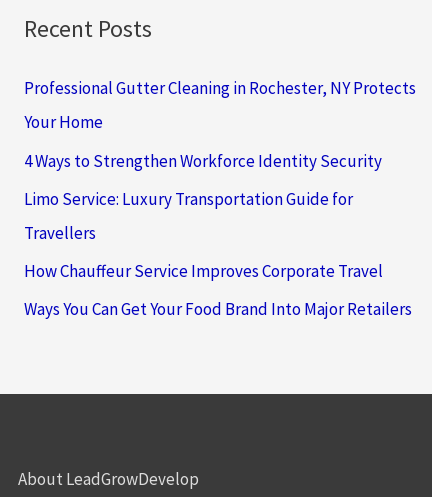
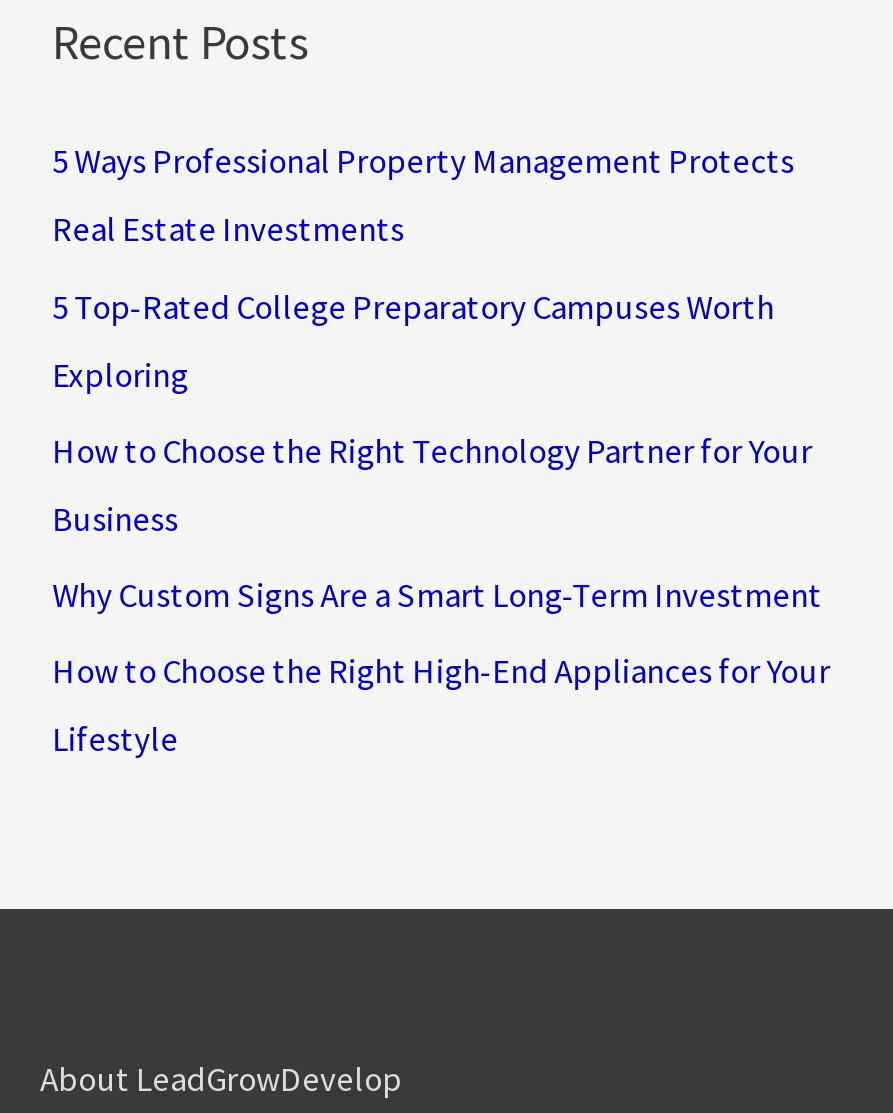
- Professional Gutter Cleaning in Rochester, NY Protects
- Your Home
- 4 Ways to Strengthen Workforce Identity Security
- Limo Service: Luxury Transportation Guide for
- Travellers
- How Chauffeur Service Improves Corporate Travel
- Ways You Can Get Your Food Brand Into Major Retailers
+ 5 Ways Professional Property Management Protects
+ Real Estate Investments
+ 5 Top-Rated College Preparatory Campuses Worth
+ Exploring
+ How to Choose the Right Technology Partner for Your
+ Business
+ Why Custom Signs Are a Smart Long-Term Investment
+ How to Choose the Right High-End Appliances for Your
+ Lifestyle
